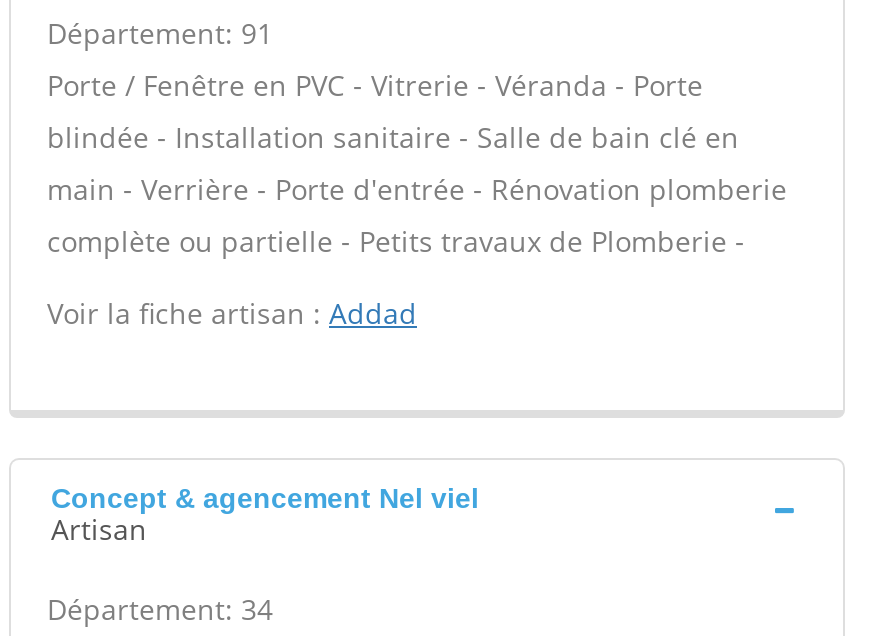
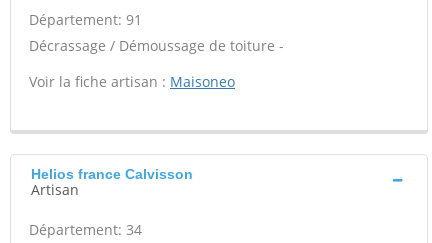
- Porte / Fenêtre en PVC - Vitrerie - Véranda - Porte
- blindée - Installation sanitaire - Salle de bain clé en
- main - Verrière - Porte d'entrée - Rénovation plomberie
- complète ou partielle - Petits travaux de Plomberie -
+ Décrassage / Démoussage de toiture -

- Voir la fiche artisan : Addad
+ Voir la fiche artisan : Maisoneo

- Concept & agencement Nel viel
+ Helios france Calvisson
